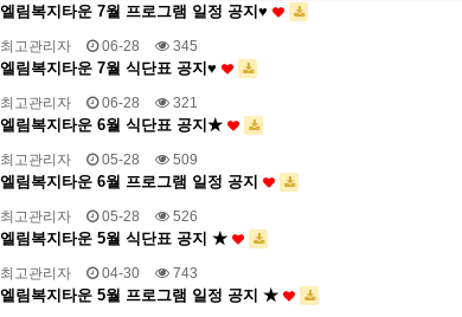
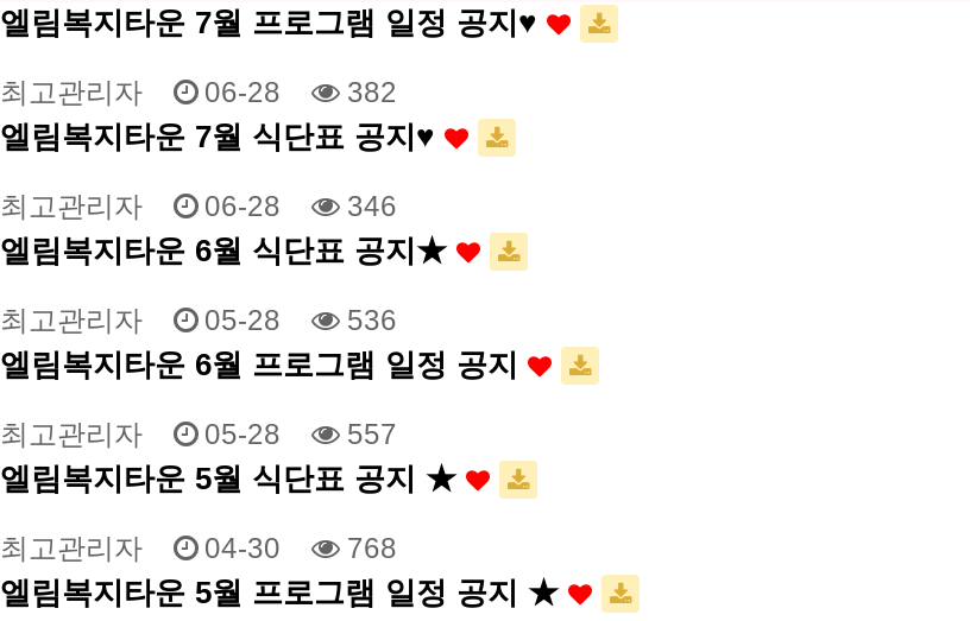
- 최고관리자 06-28 345
+ 최고관리자 06-28 382

- 최고관리자 06-28 321
+ 최고관리자 06-28 346

- 최고관리자 05-28 509
+ 최고관리자 05-28 536

- 최고관리자 05-28 526
+ 최고관리자 05-28 557

- 최고관리자 04-30 743
+ 최고관리자 04-30 768
